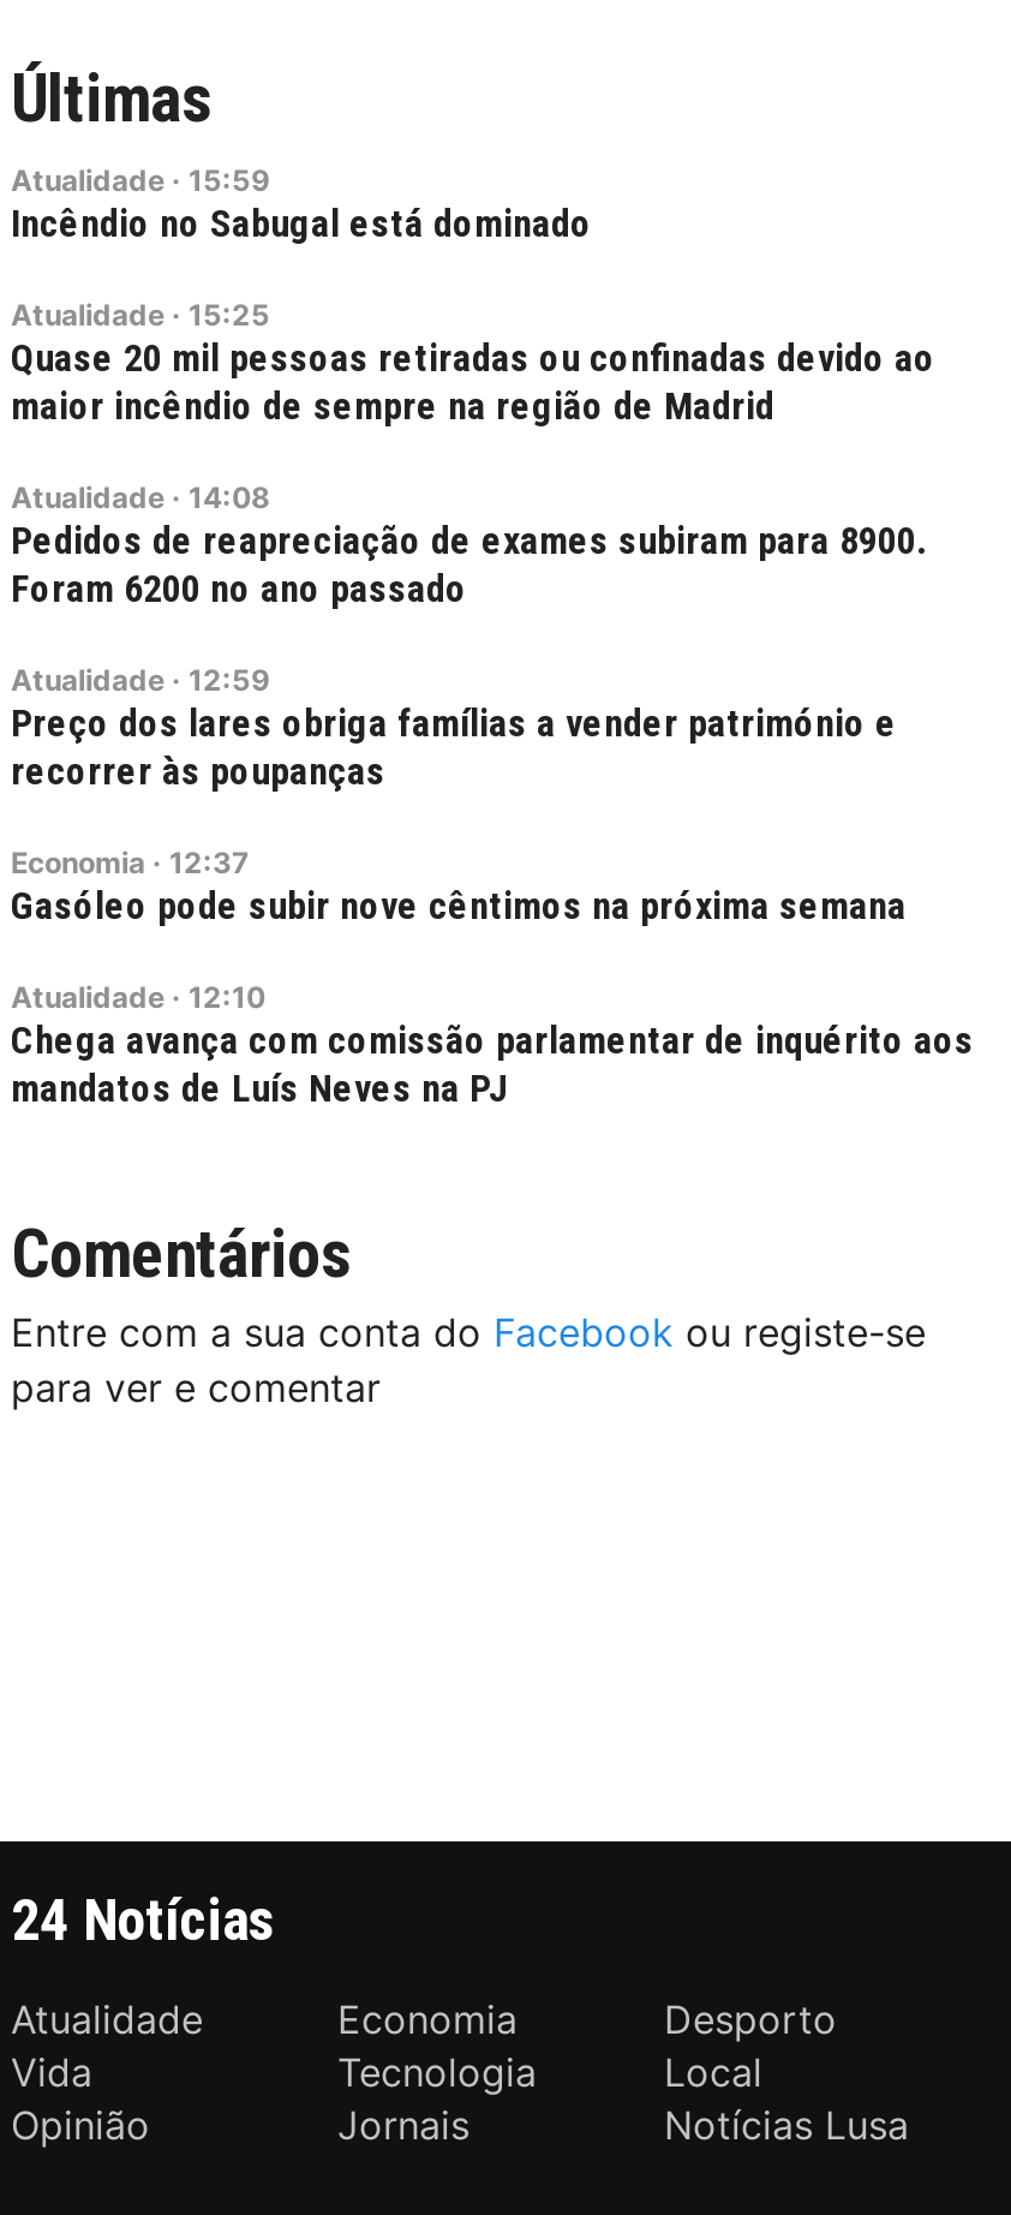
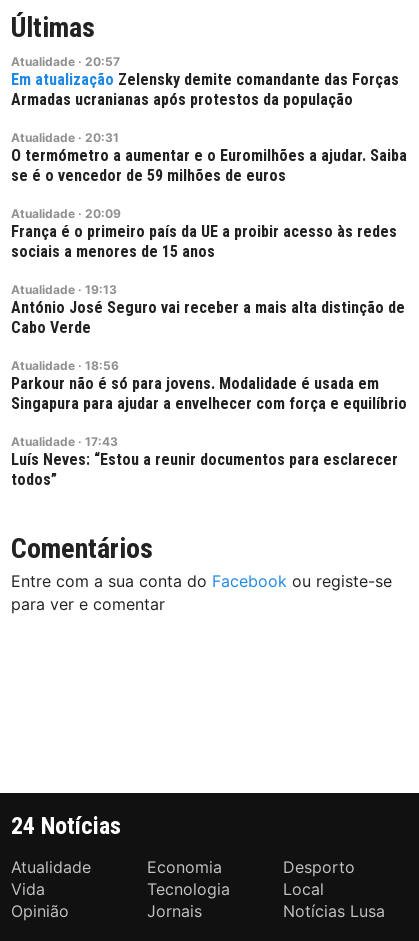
- Atualidade · 15:59
- Incêndio no Sabugal está dominado
+ Atualidade · 20:57
+ Zelensky demite comandante das Forças
+ Armadas ucranianas após protestos da população

- Atualidade · 15:25
- Quase 20 mil pessoas retiradas ou confinadas devido ao
- maior incêndio de sempre na região de Madrid
+ Atualidade · 20:31
+ O termómetro a aumentar e o Euromilhões a ajudar. Saiba
+ se é o vencedor de 59 milhões de euros

- Atualidade · 14:08
- Pedidos de reapreciação de exames subiram para 8900.
- Foram 6200 no ano passado
+ Atualidade · 20:09
+ França é o primeiro país da UE a proibir acesso às redes
+ sociais a menores de 15 anos

- Atualidade · 12:59
- Preço dos lares obriga famílias a vender património e
- recorrer às poupanças
+ Atualidade · 19:13
+ António José Seguro vai receber a mais alta distinção de
+ Cabo Verde

- Economia · 12:37
- Gasóleo pode subir nove cêntimos na próxima semana
+ Atualidade · 18:56
+ Parkour não é só para jovens. Modalidade é usada em
+ Singapura para ajudar a envelhecer com força e equilíbrio

- Atualidade · 12:10
- Chega avança com comissão parlamentar de inquérito aos
- mandatos de Luís Neves na PJ
+ Atualidade · 17:43
+ Luís Neves: “Estou a reunir documentos para esclarecer
+ todos”
